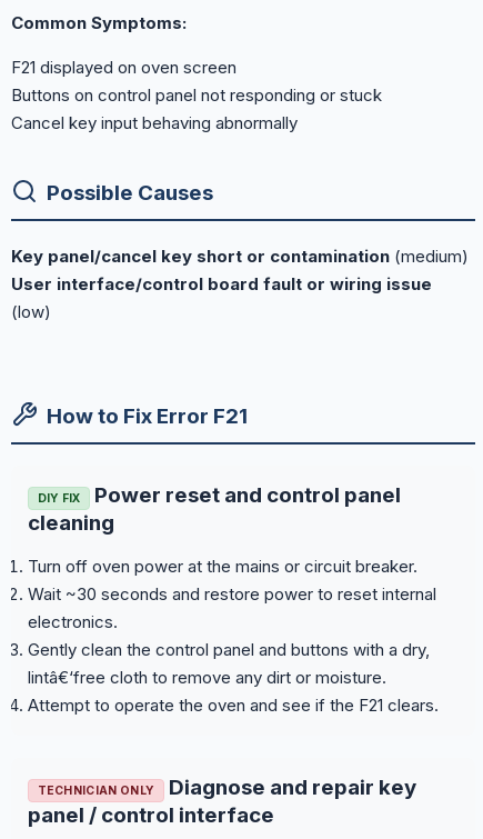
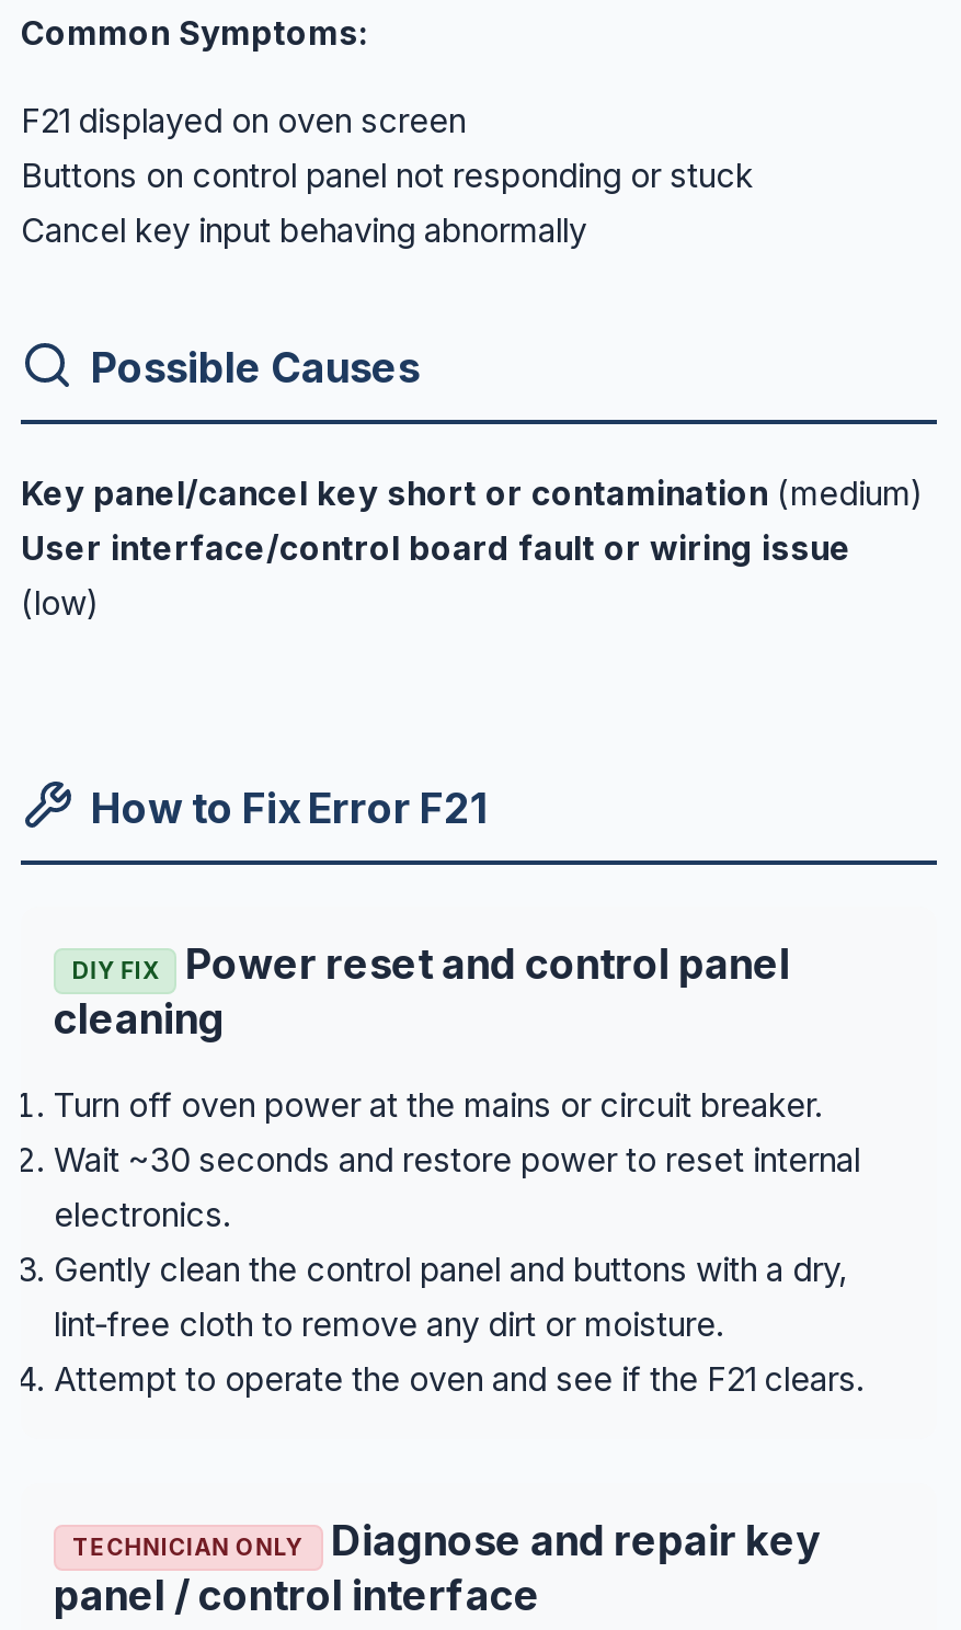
- lintâ€‘free cloth to remove any dirt or moisture.
+ lint‑free cloth to remove any dirt or moisture.
